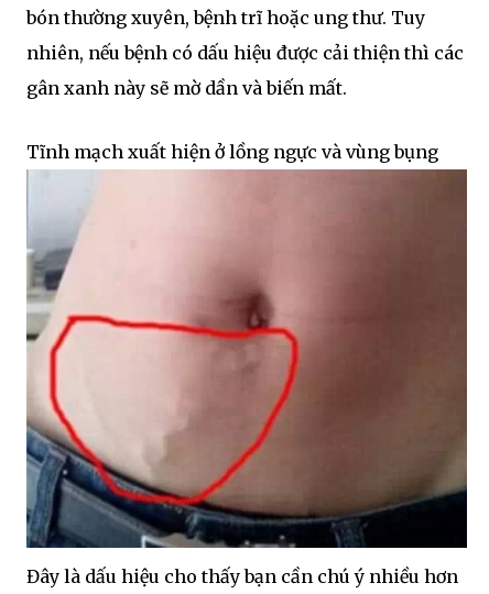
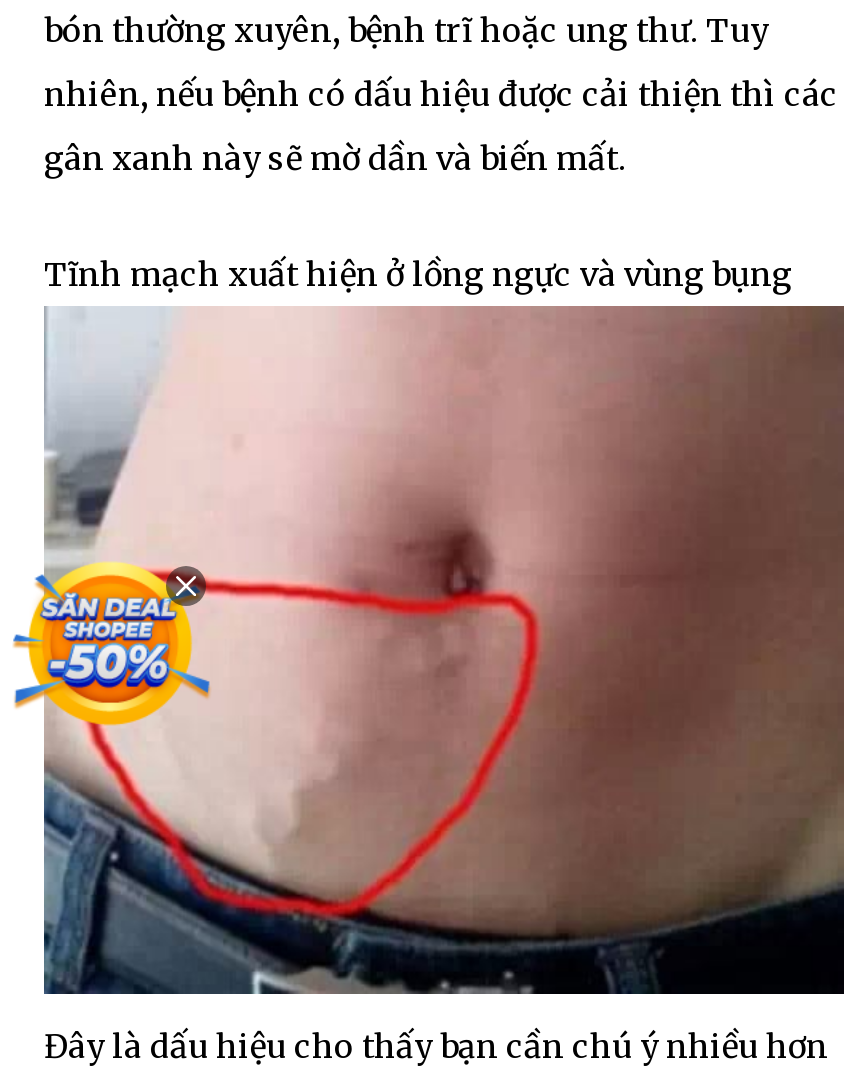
- [image]
+ [image]
